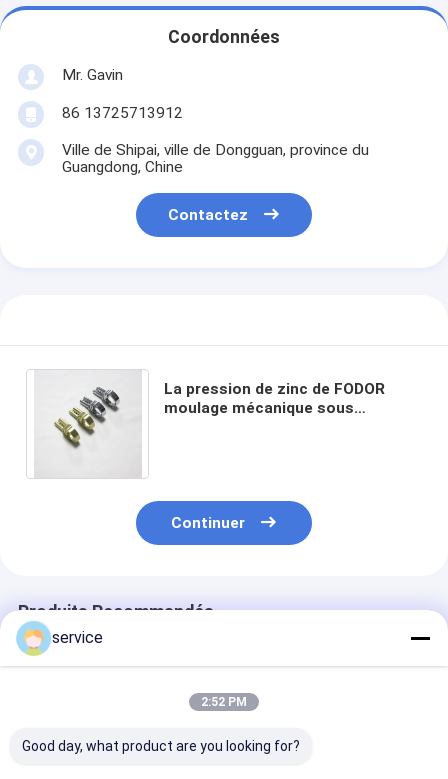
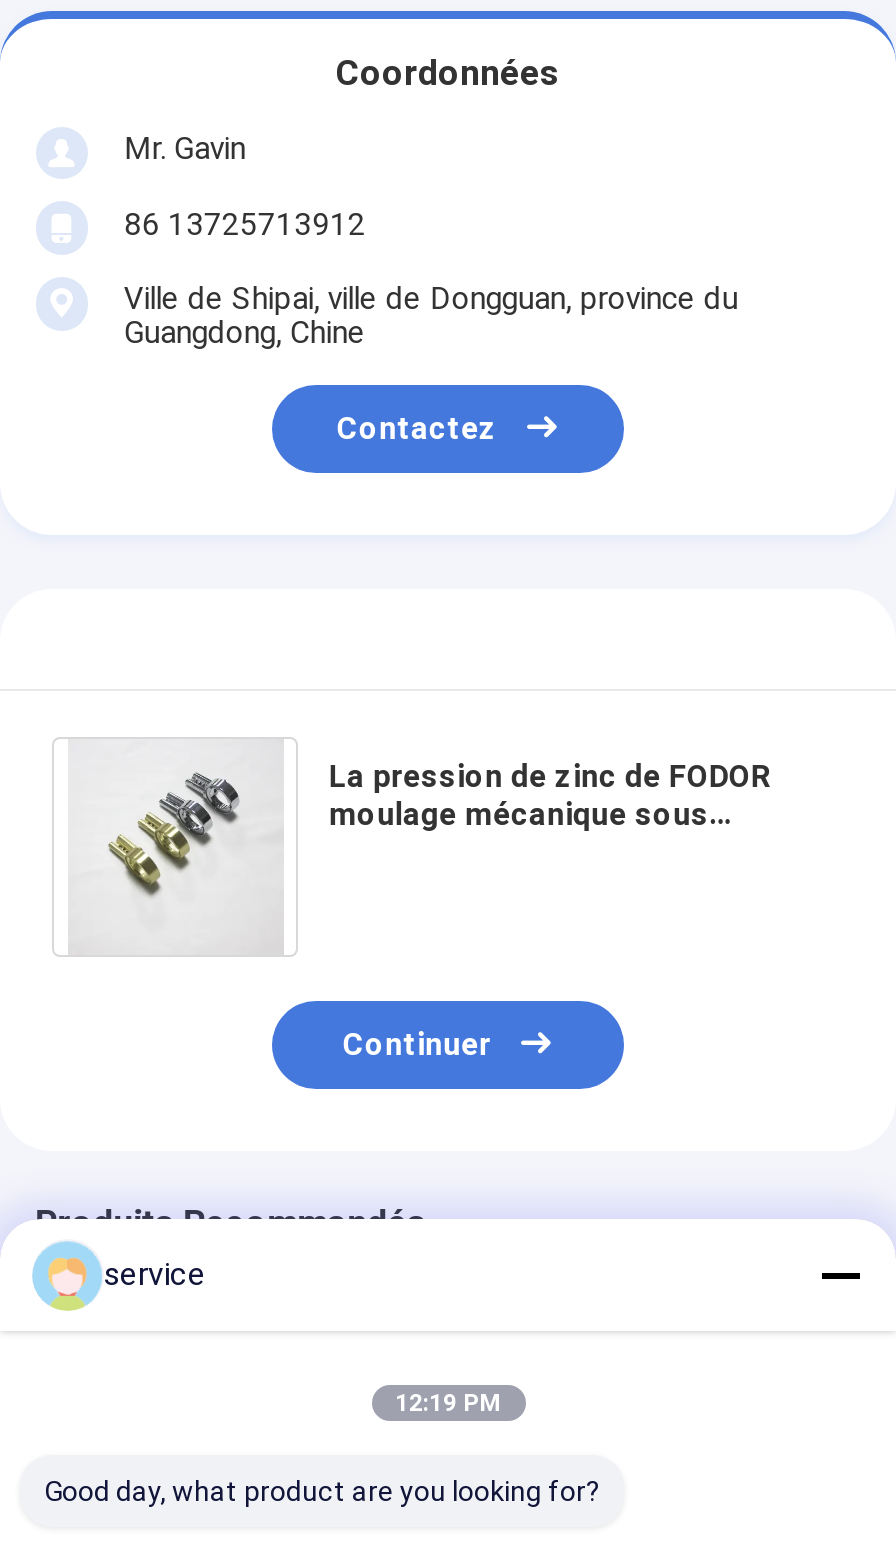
- 2:52 PM
+ 12:19 PM
